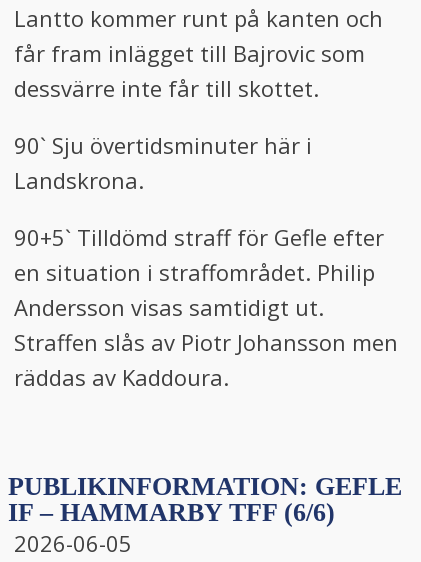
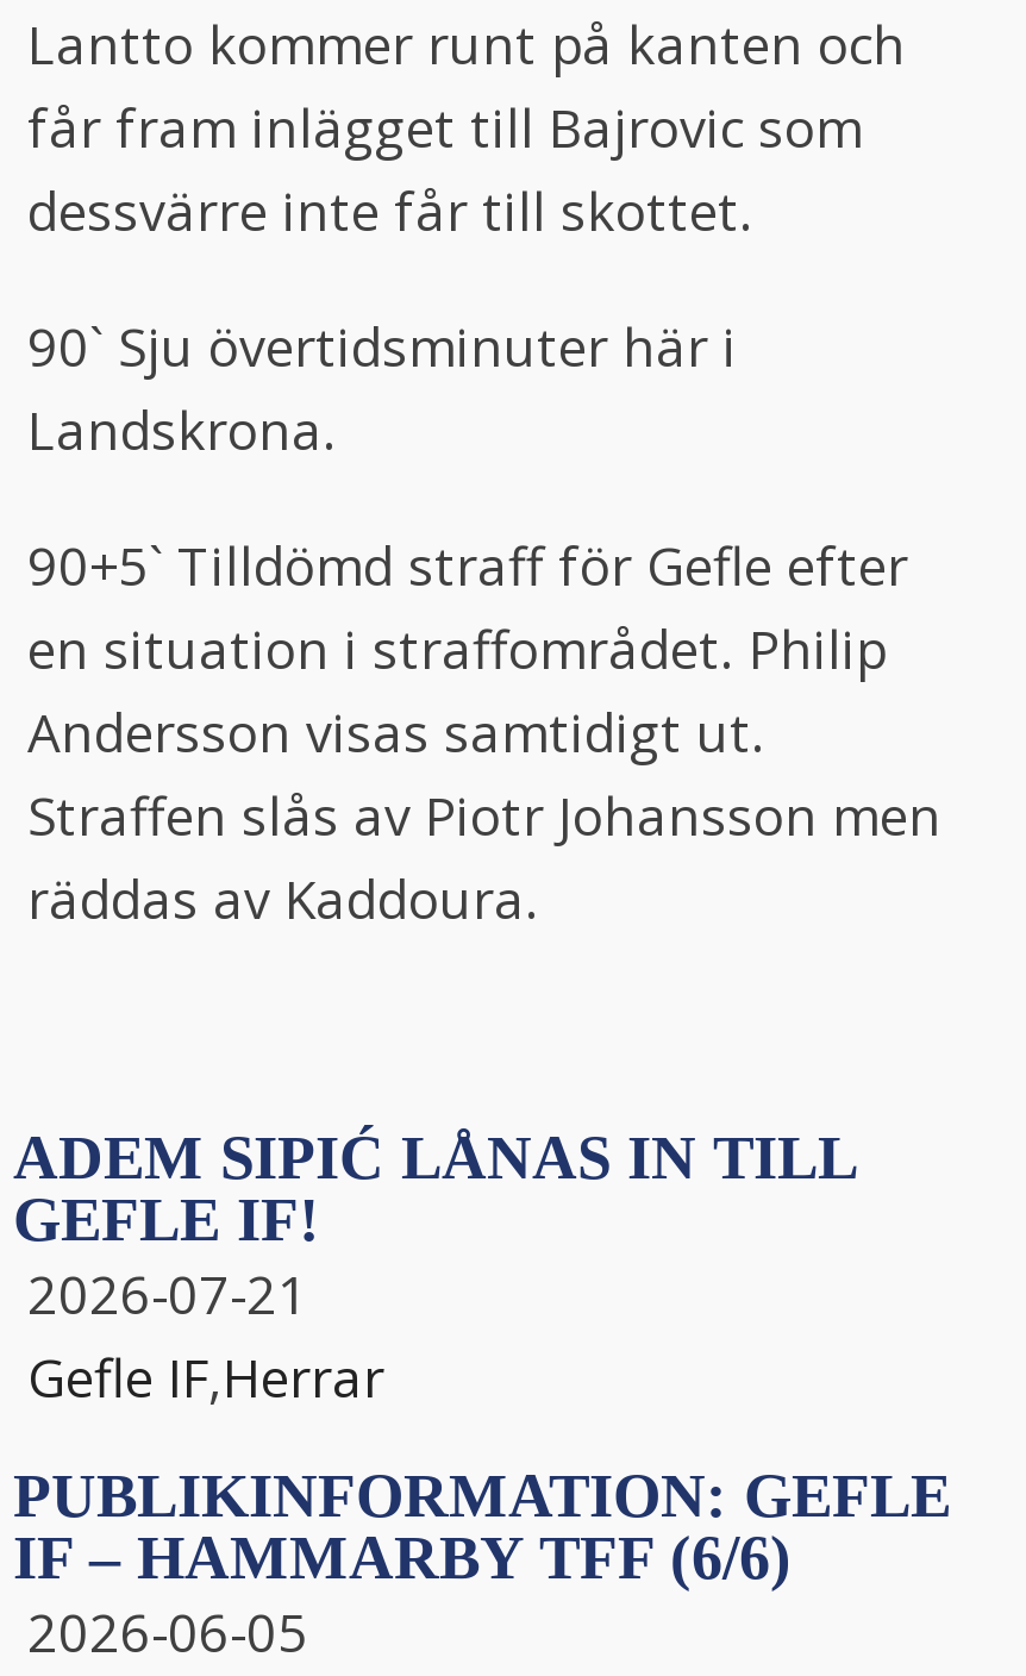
+ ADEM SIPIĆ LÅNAS IN TILL
+ GEFLE IF!
+ 2026-07-21
+ Gefle IF,Herrar
